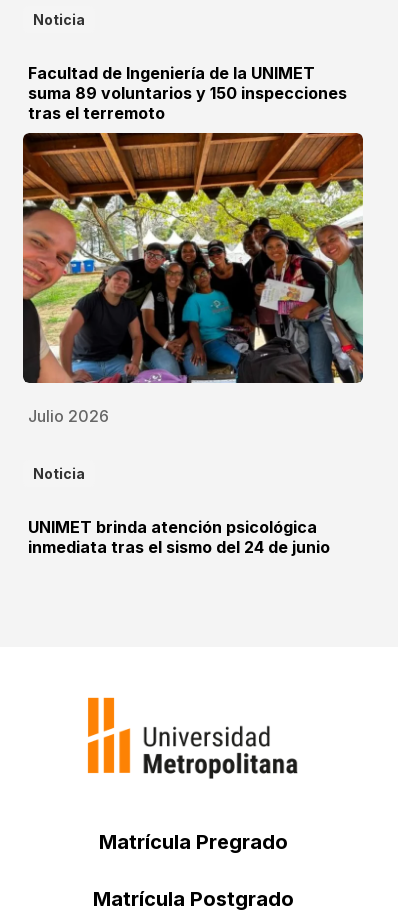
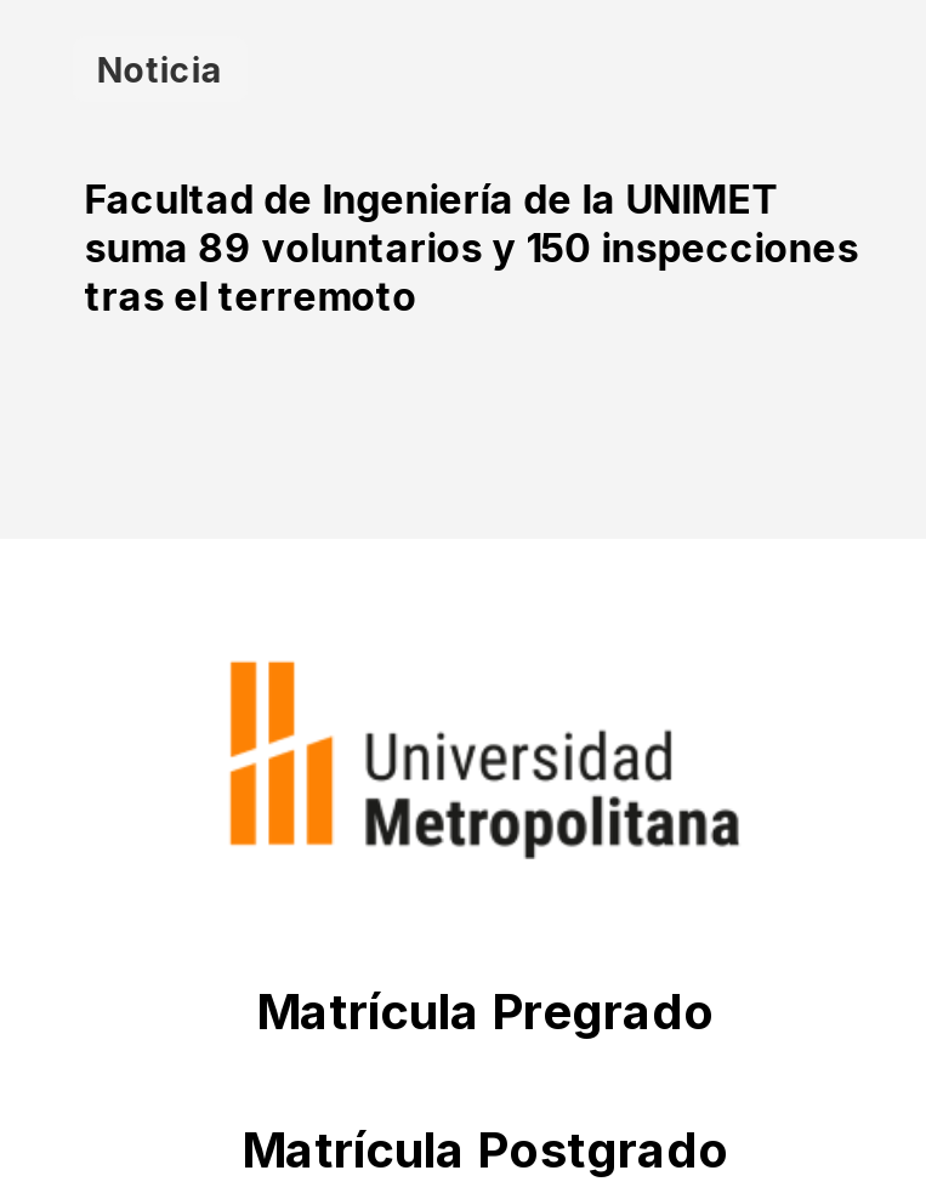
- [image]
- Julio 2026
- Noticia
- UNIMET brinda atención psicológica
- inmediata tras el sismo del 24 de junio
